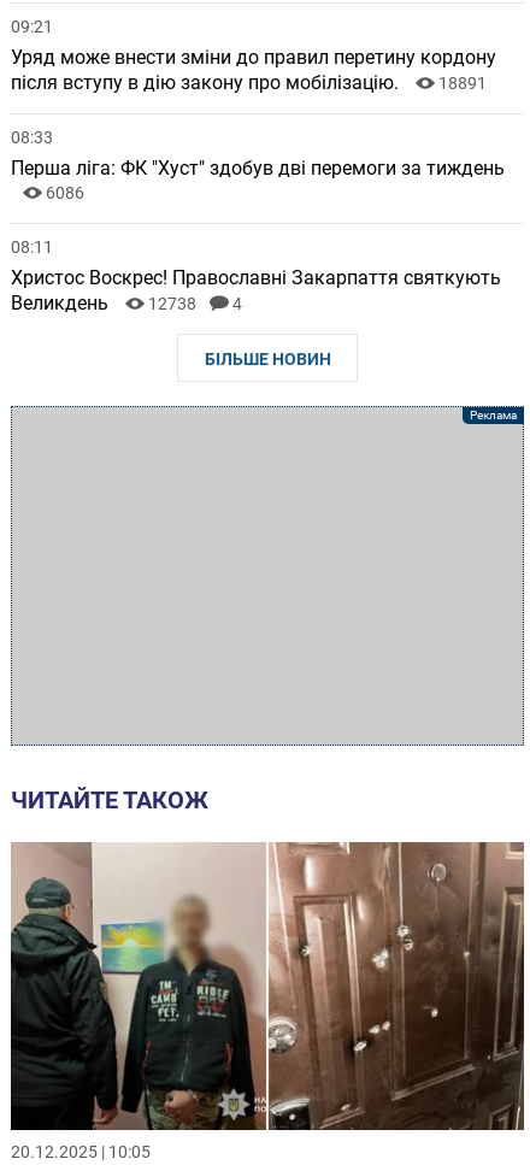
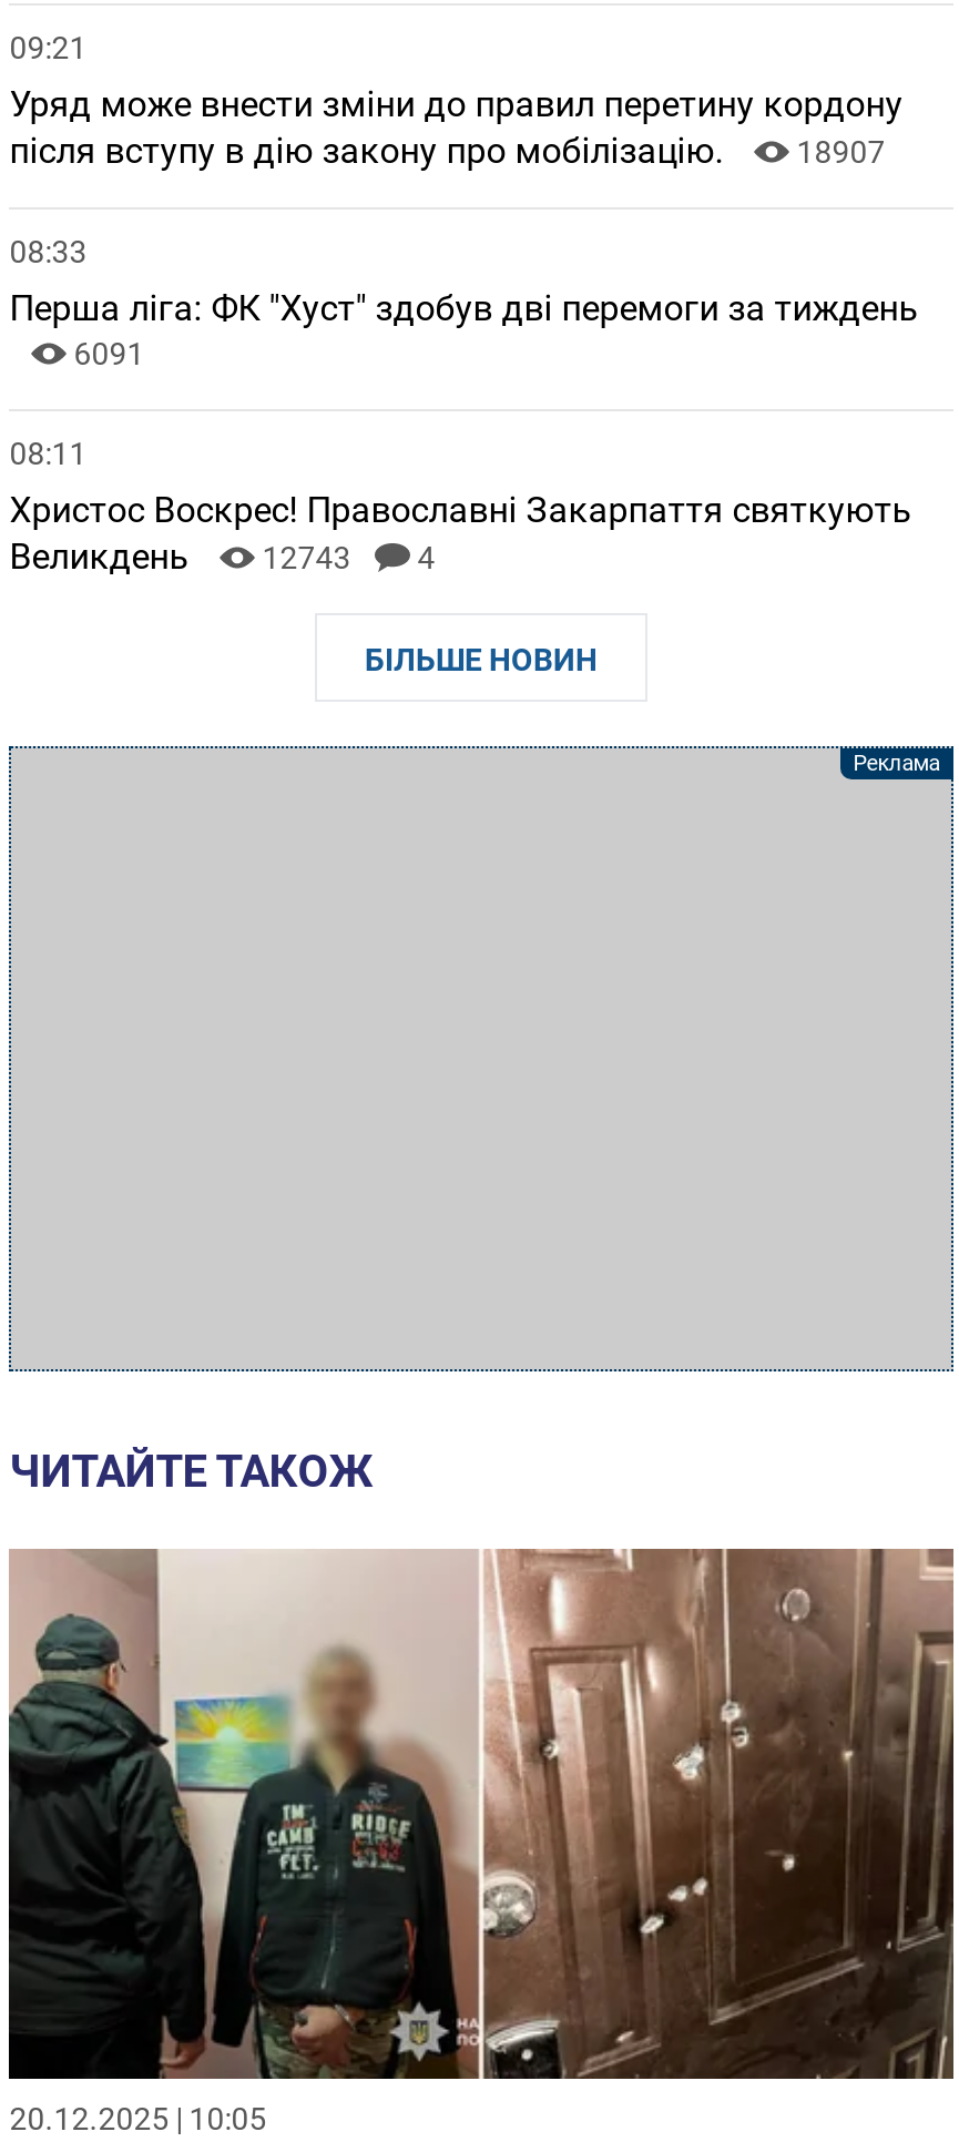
- після вступу в дію закону про мобілізацію. 18891
+ після вступу в дію закону про мобілізацію. 18907

- 6086
+ 6091

- Великдень 12738 4
+ Великдень 12743 4
